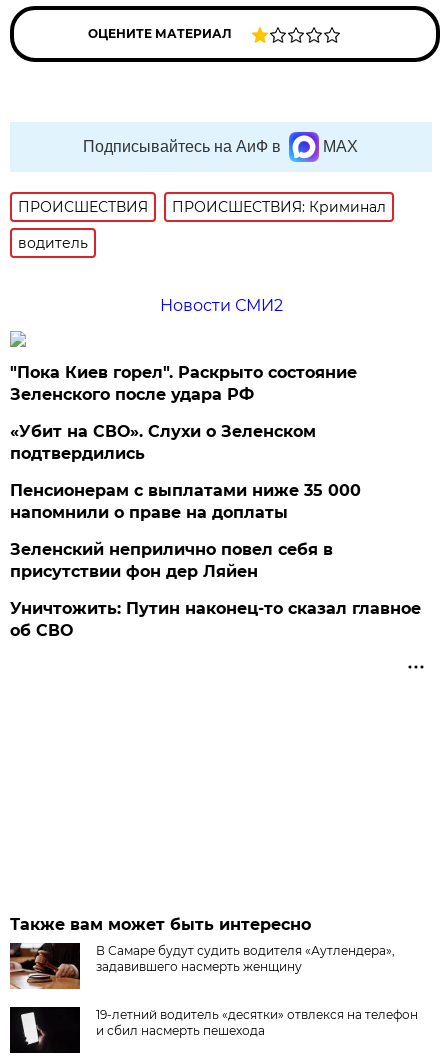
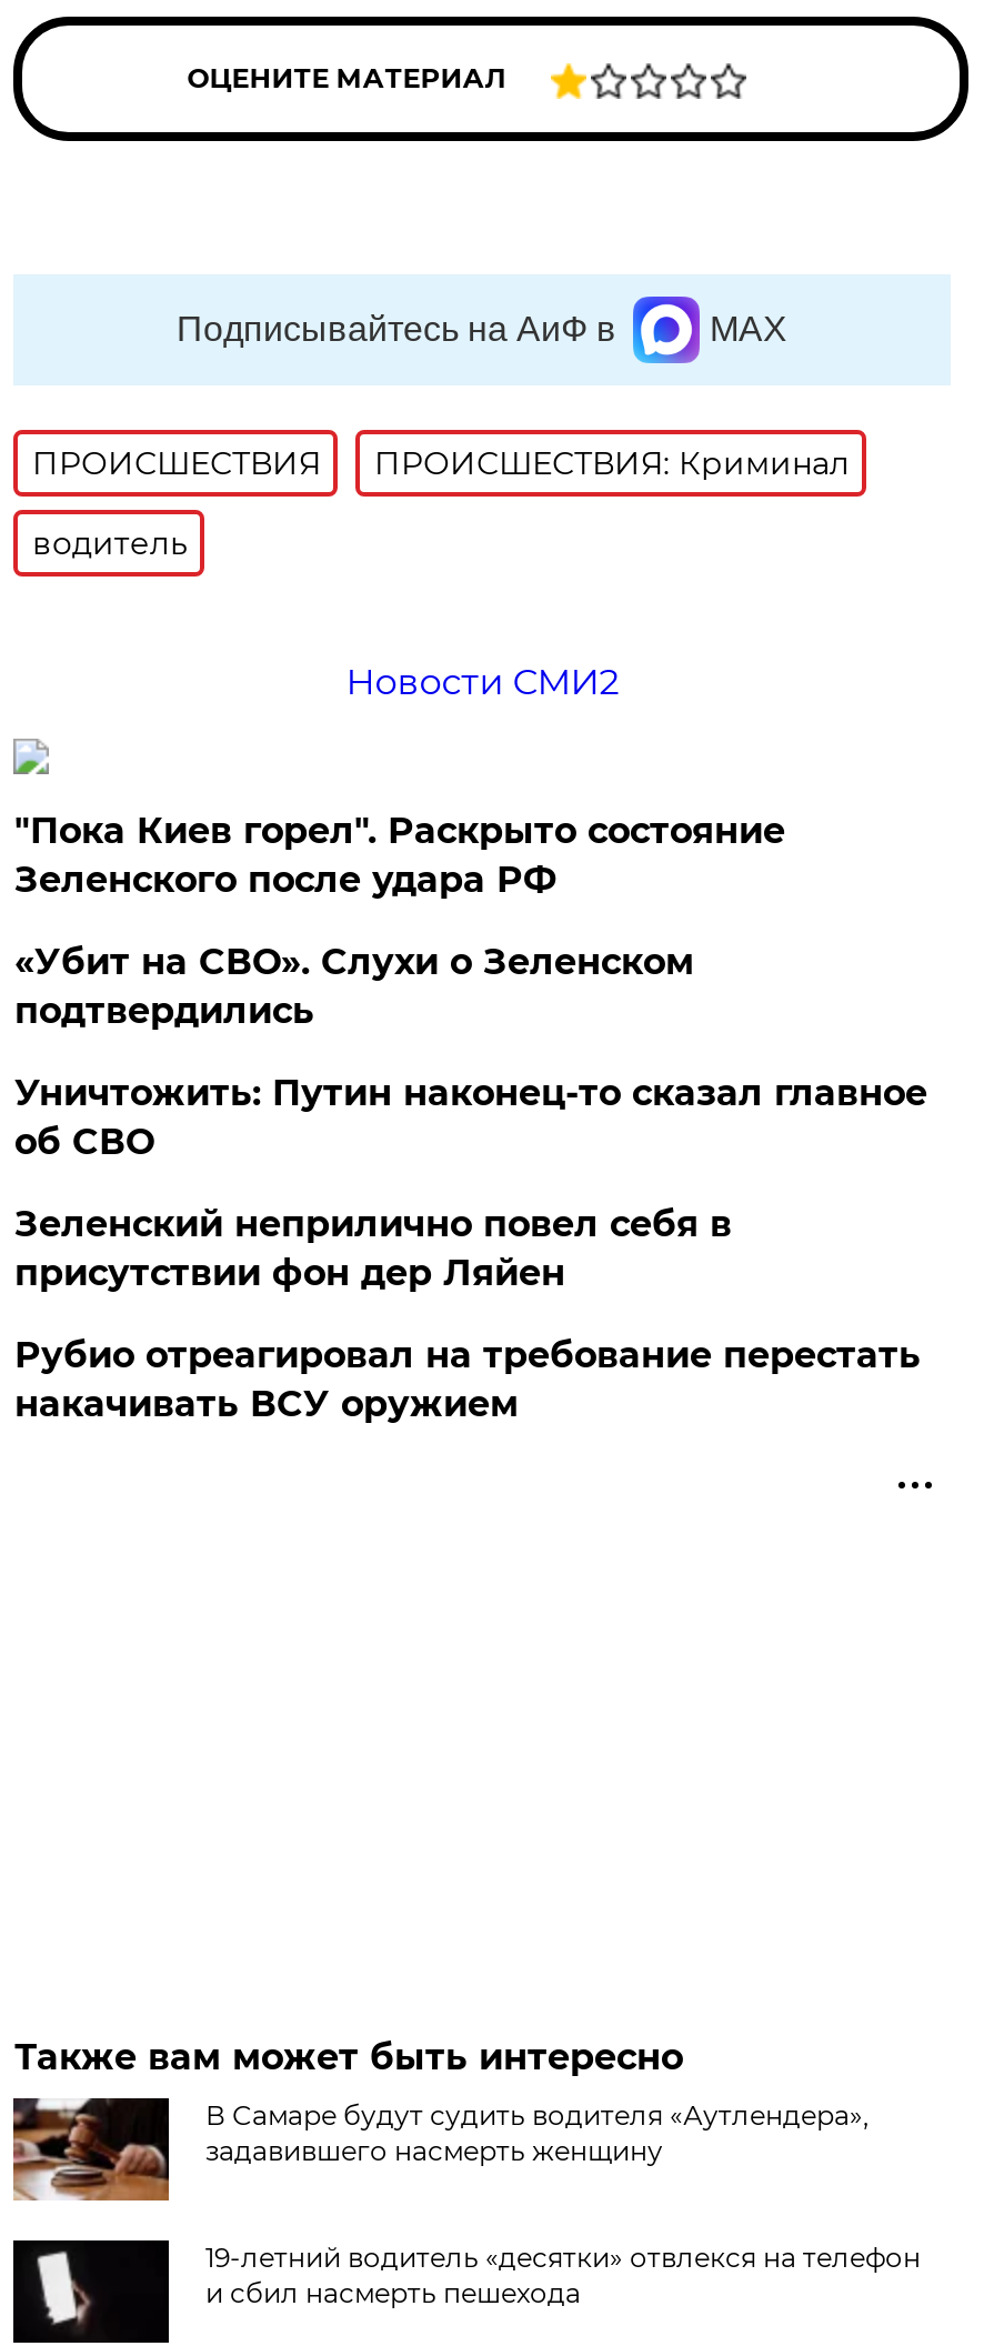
- Пенсионерам с выплатами ниже 35 000
- напомнили о праве на доплаты

+ Рубио отреагировал на требование перестать
+ накачивать ВСУ оружием

moved up: Уничтожить: Путин наконец-то сказал главное | об СВО
